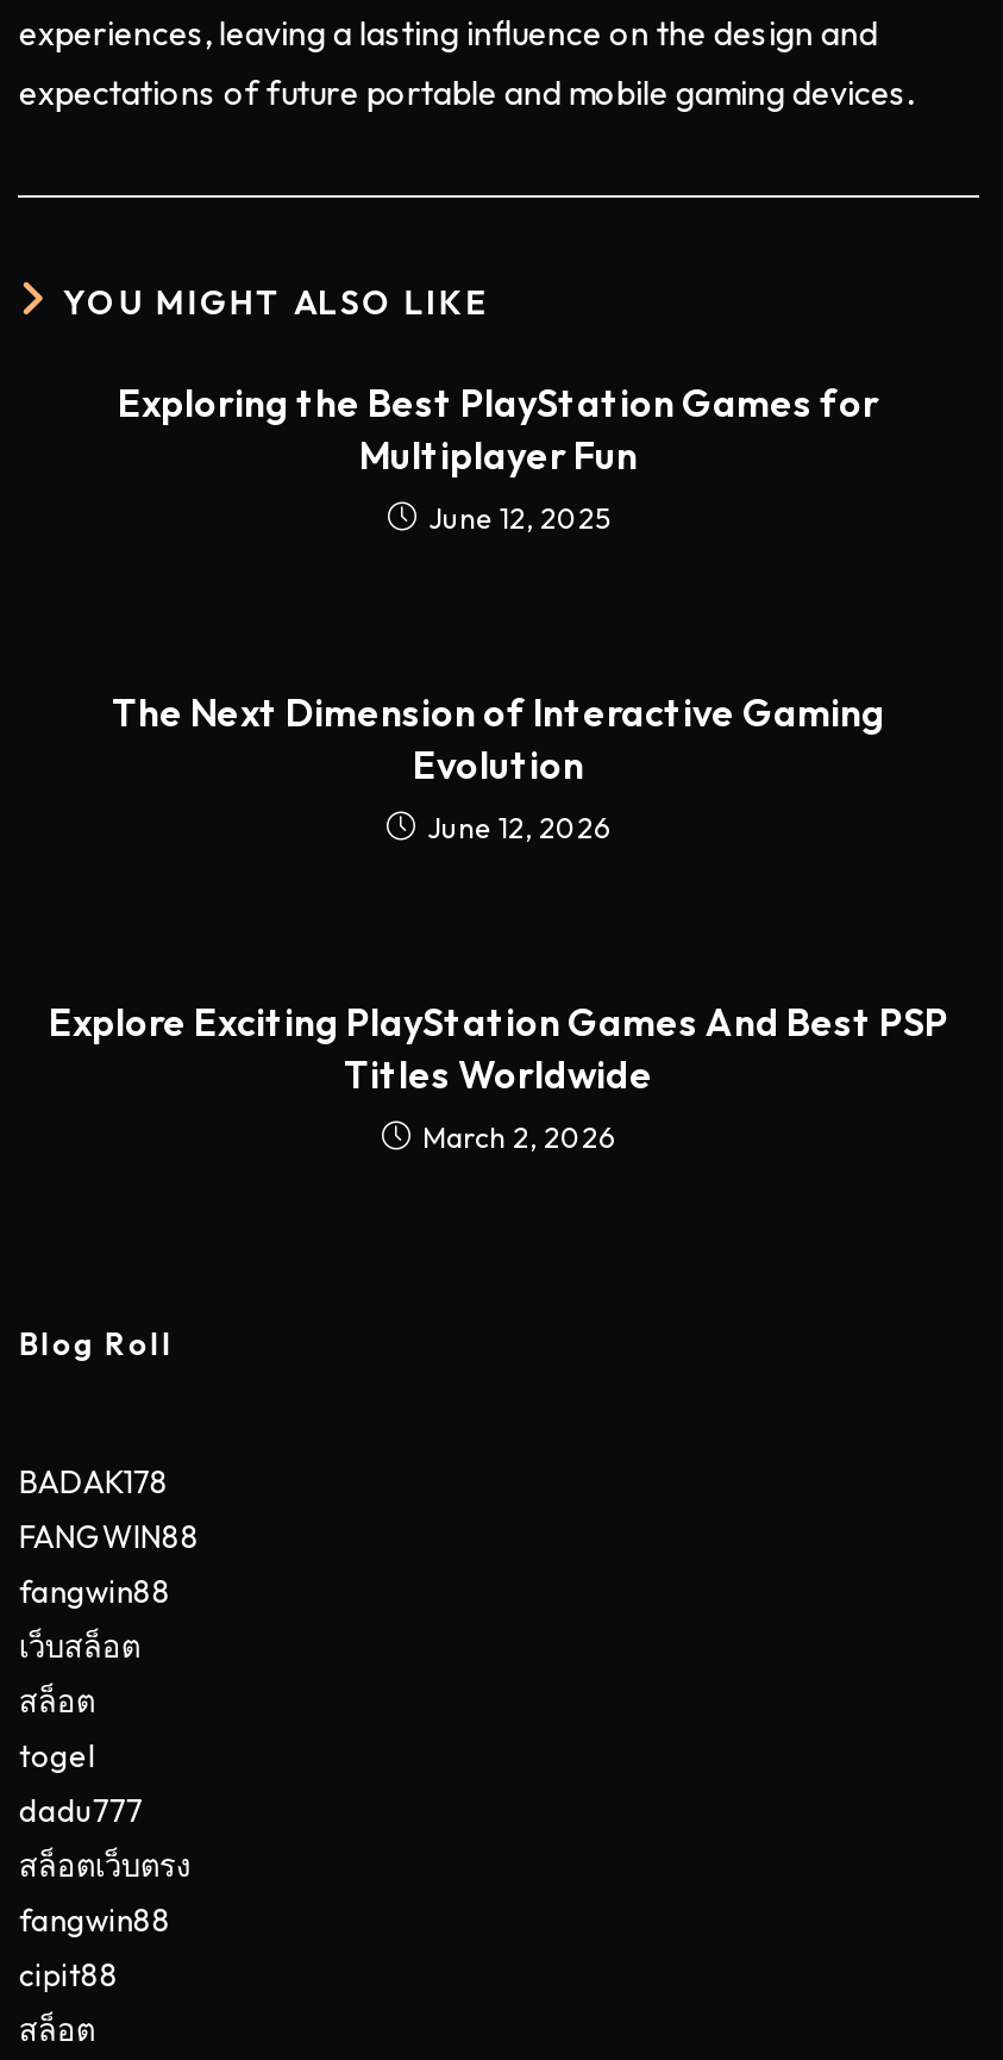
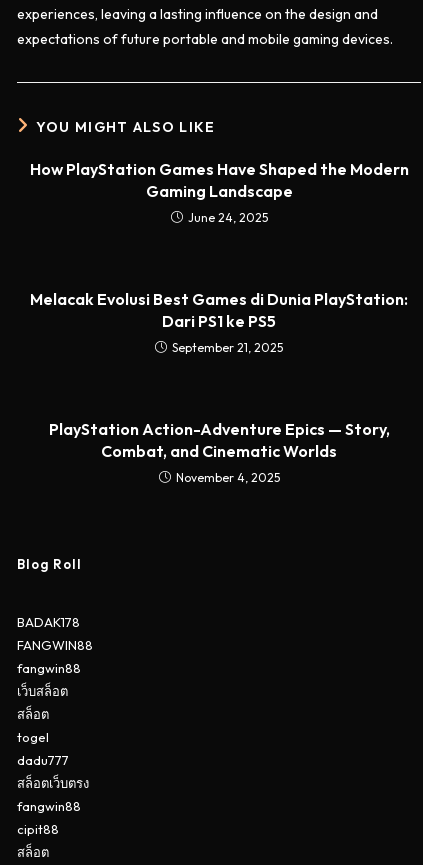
- Exploring the Best PlayStation Games for
- Multiplayer Fun
- June 12, 2025
+ How PlayStation Games Have Shaped the Modern
+ Gaming Landscape
+ June 24, 2025

- The Next Dimension of Interactive Gaming
- Evolution
- June 12, 2026
+ Melacak Evolusi Best Games di Dunia PlayStation:
+ Dari PS1 ke PS5
+ September 21, 2025

- Explore Exciting PlayStation Games And Best PSP
- Titles Worldwide
- March 2, 2026
+ PlayStation Action-Adventure Epics — Story,
+ Combat, and Cinematic Worlds
+ November 4, 2025
